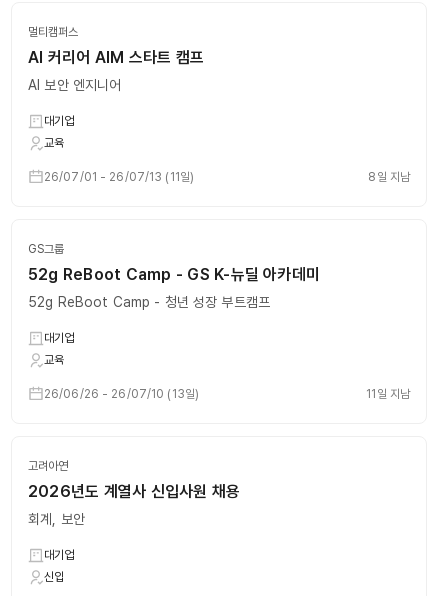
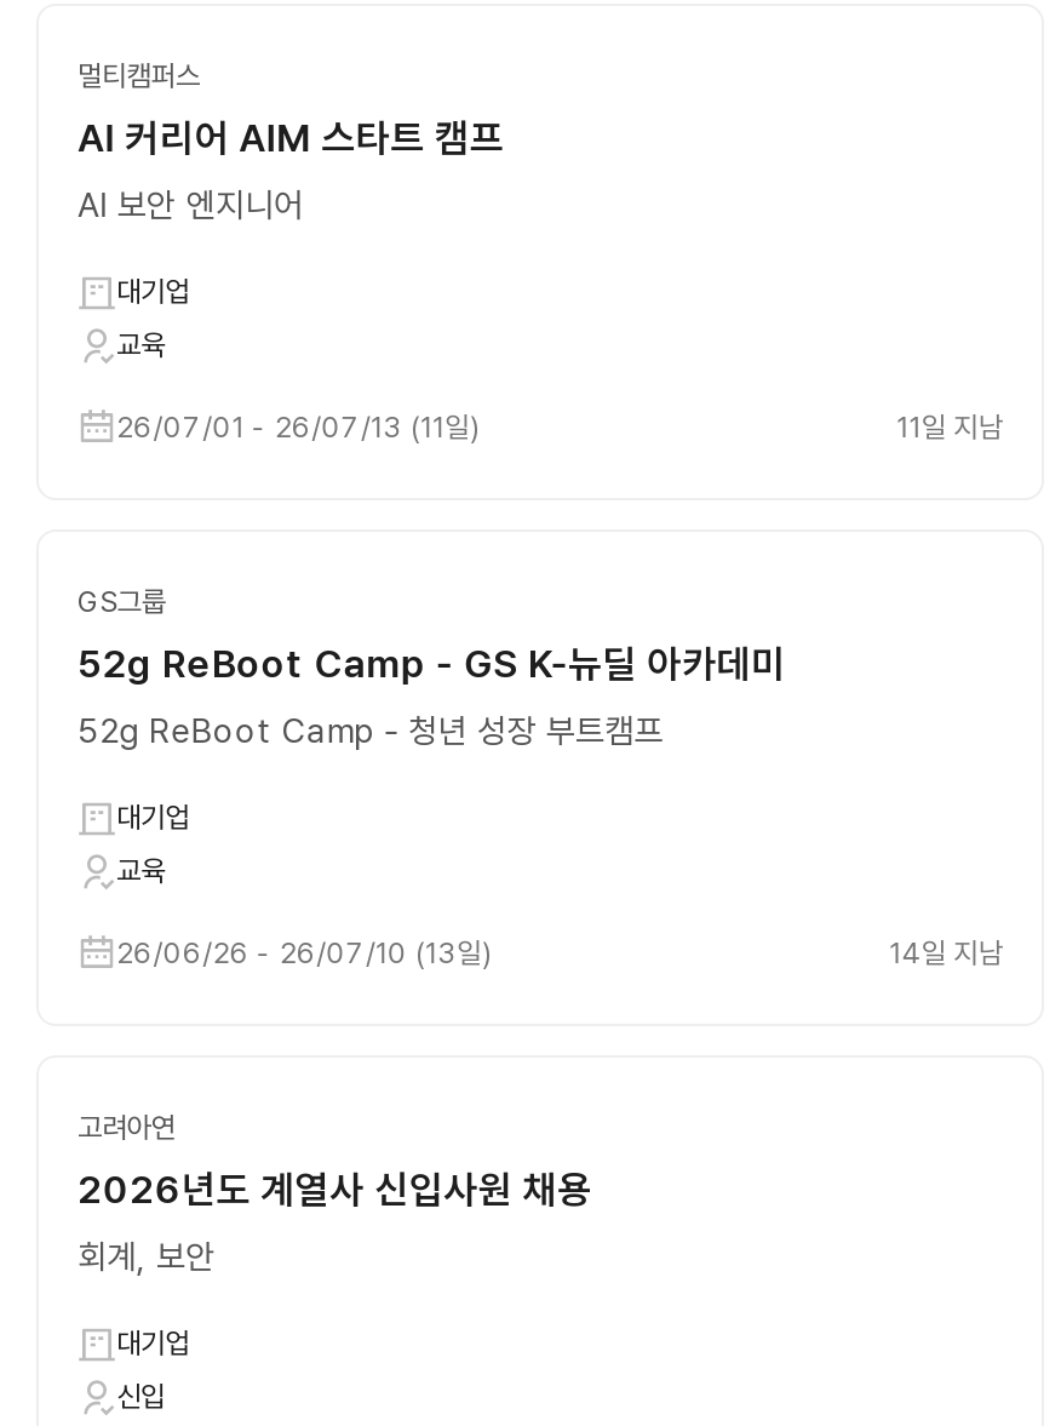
- 8일 지남
+ 11일 지남

- 11일 지남
+ 14일 지남
